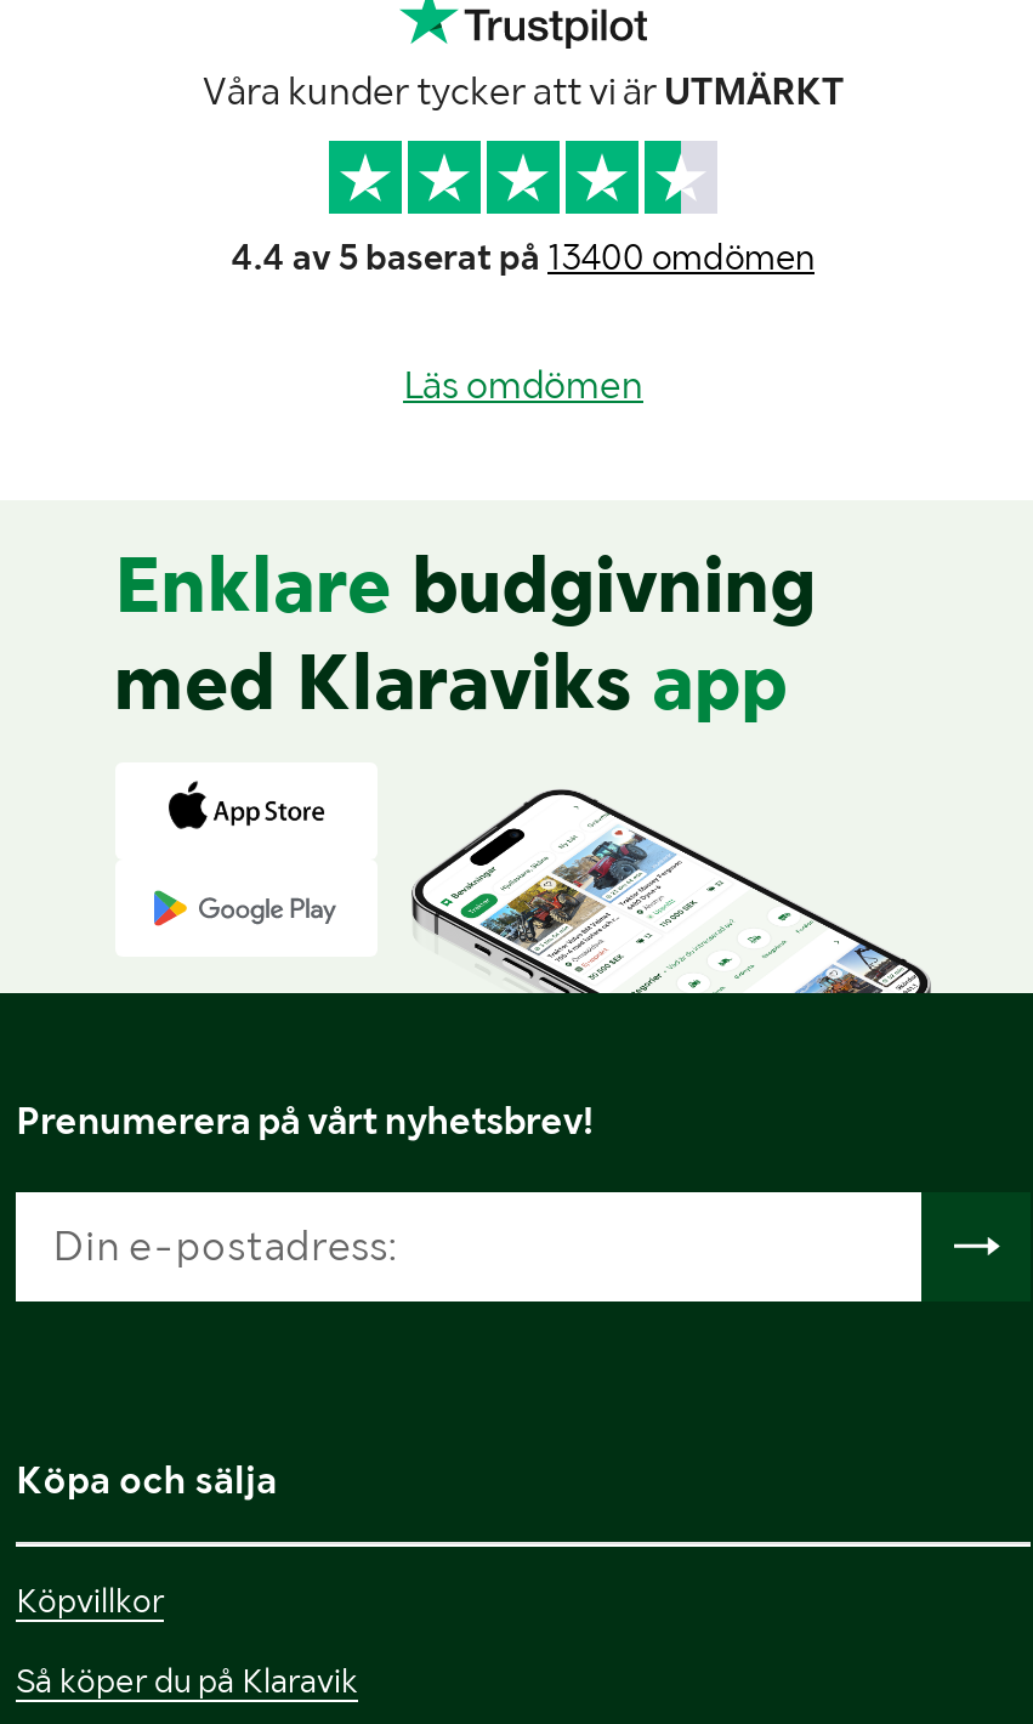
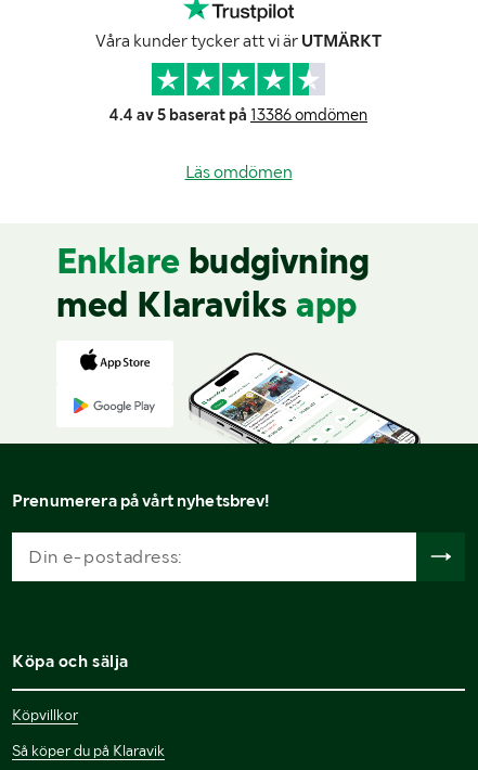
- 4.4 av 5 baserat på 13400 omdömen
+ 4.4 av 5 baserat på 13386 omdömen
